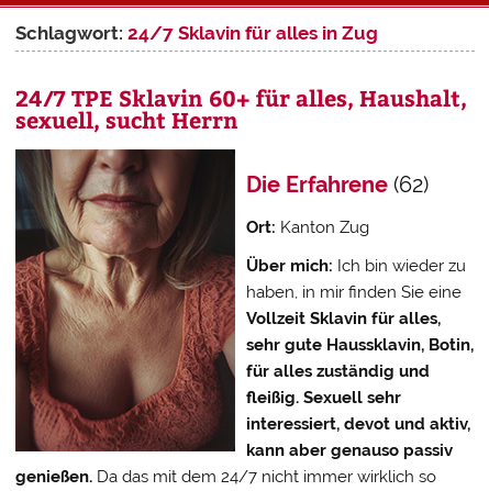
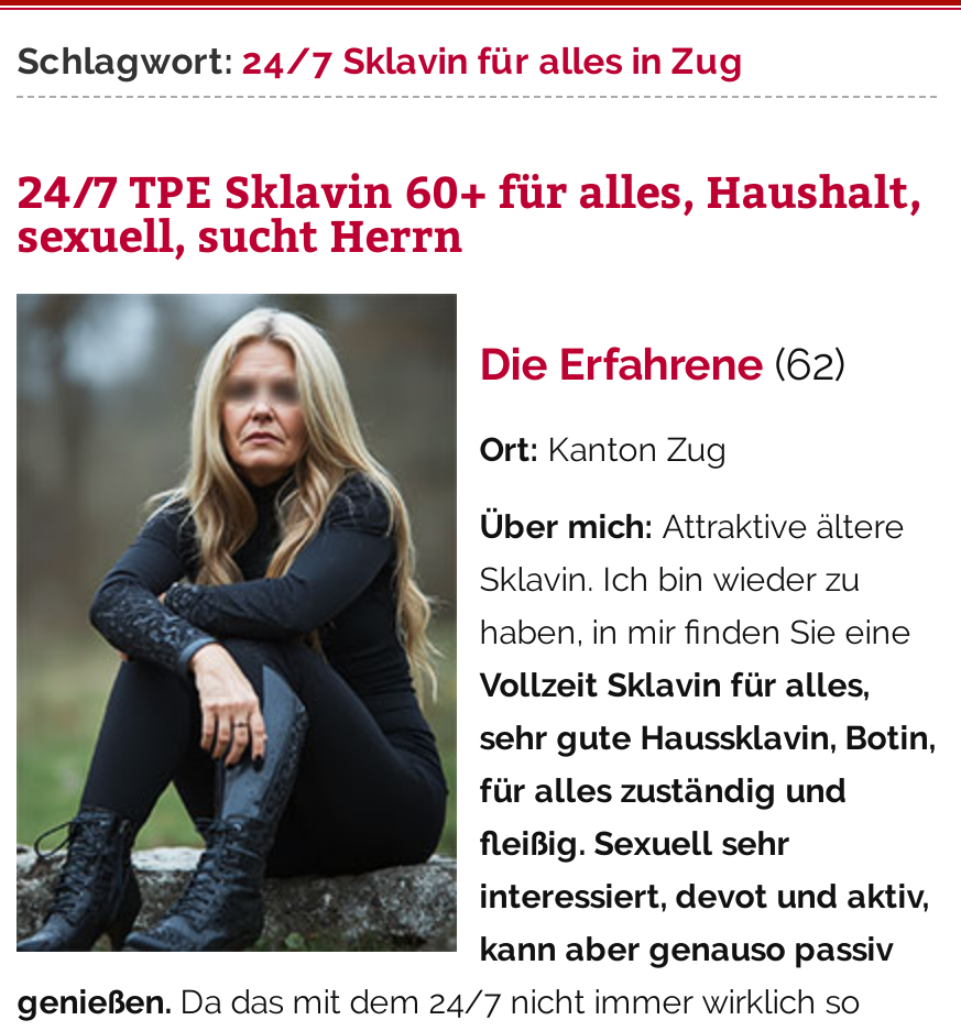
- [image]
- Über mich: Ich bin wieder zu
+ [image]
+ Über mich: Attraktive ältere
+ Sklavin. Ich bin wieder zu
